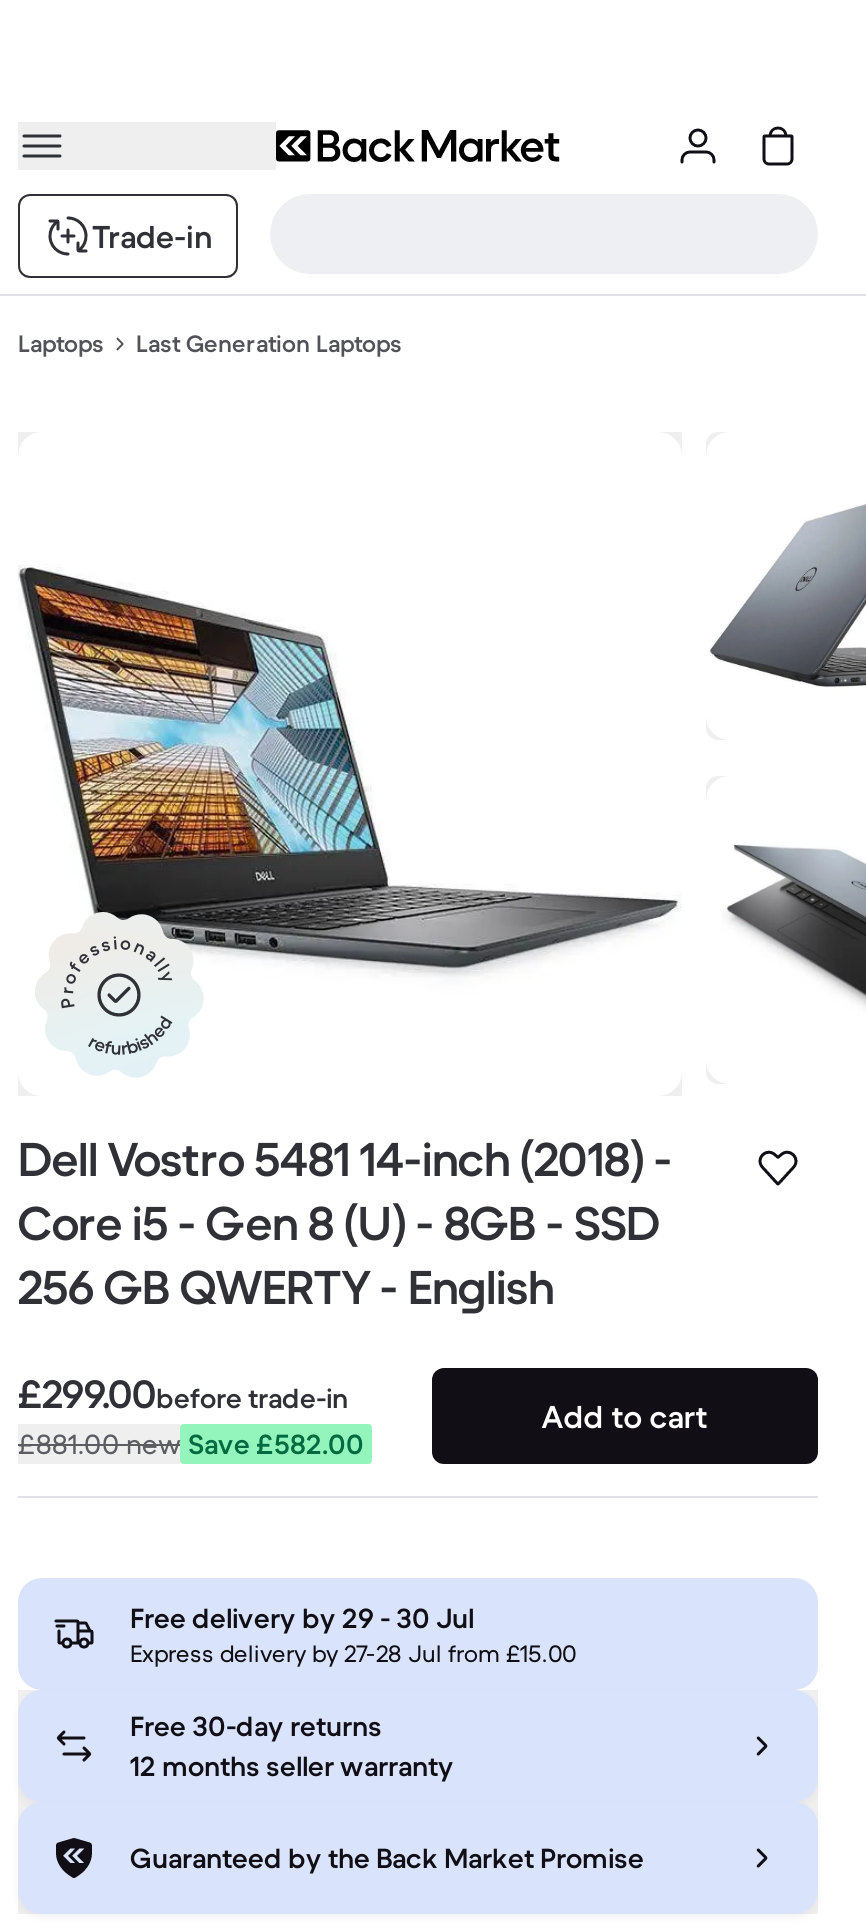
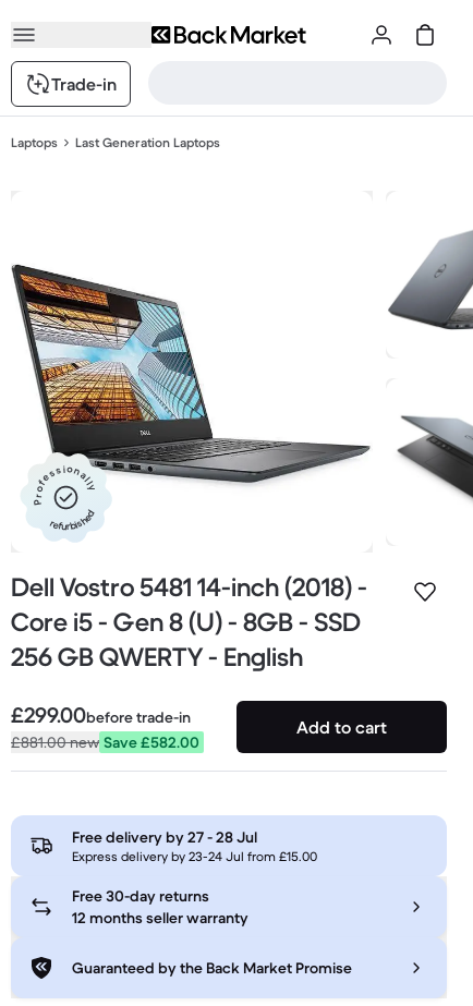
- Free delivery by 29 - 30 Jul
+ Free delivery by 27 - 28 Jul

- Express delivery by 27-28 Jul from £15.00
+ Express delivery by 23-24 Jul from £15.00
